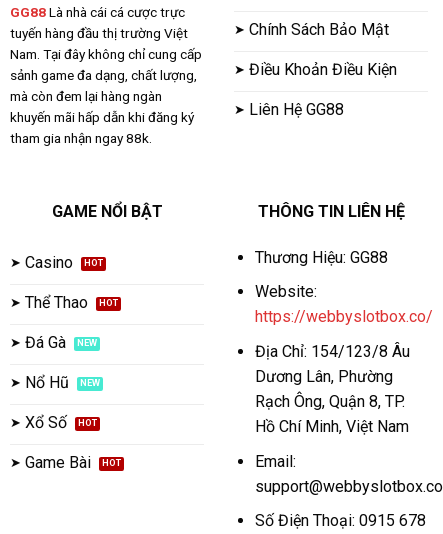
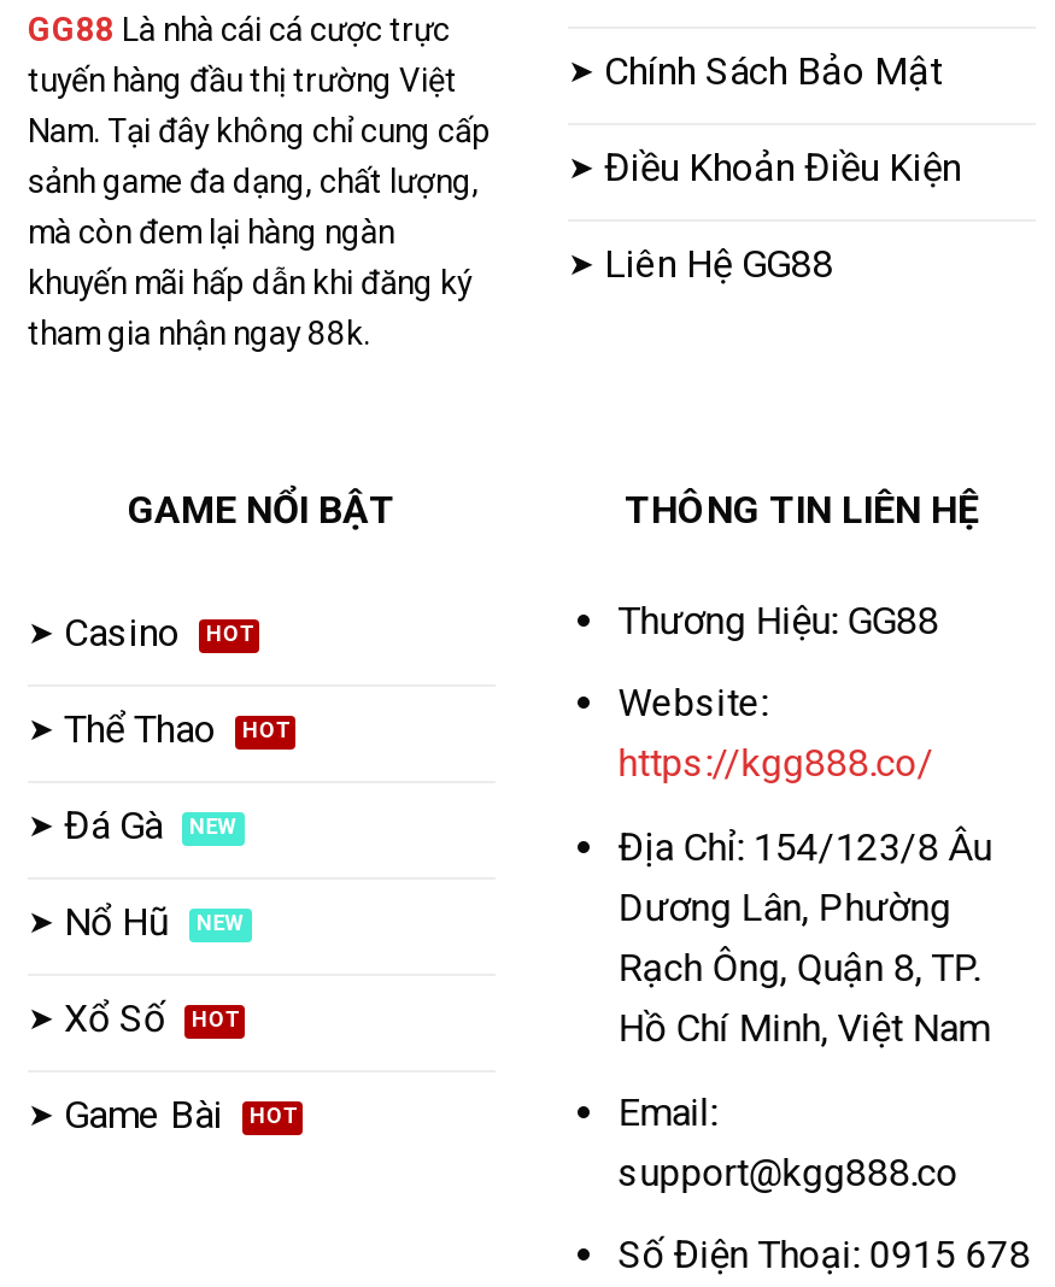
- https://webbyslotbox.co/
+ https://kgg888.co/

- support@webbyslotbox.co
+ support@kgg888.co
